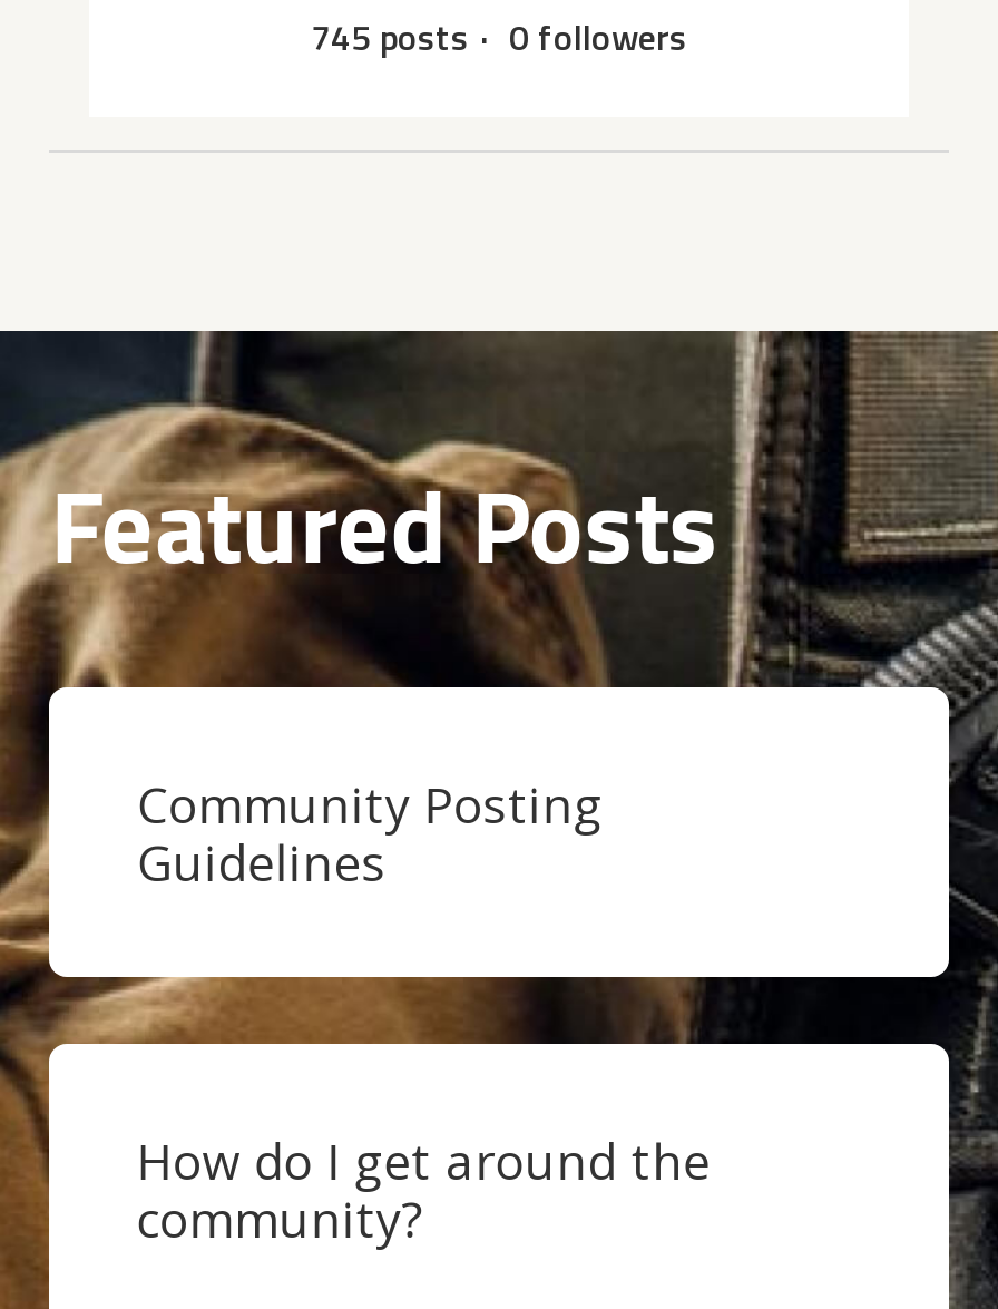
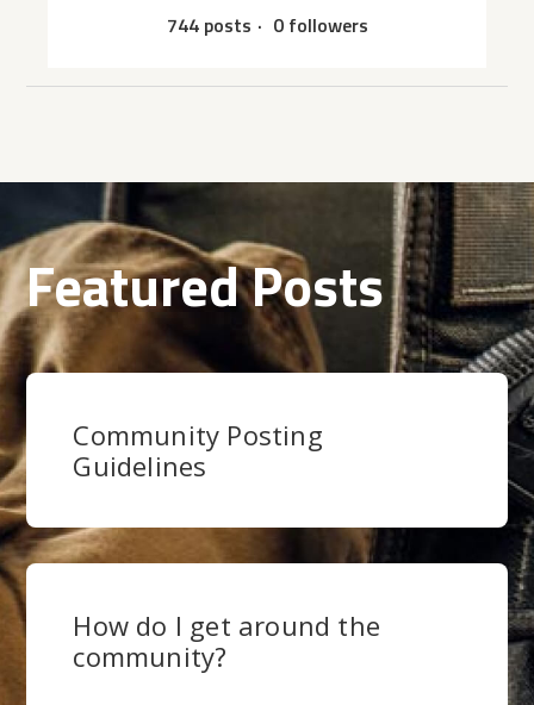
- 745 posts 0 followers
+ 744 posts 0 followers
